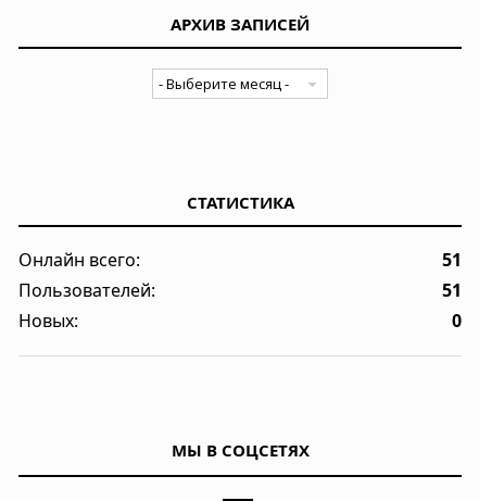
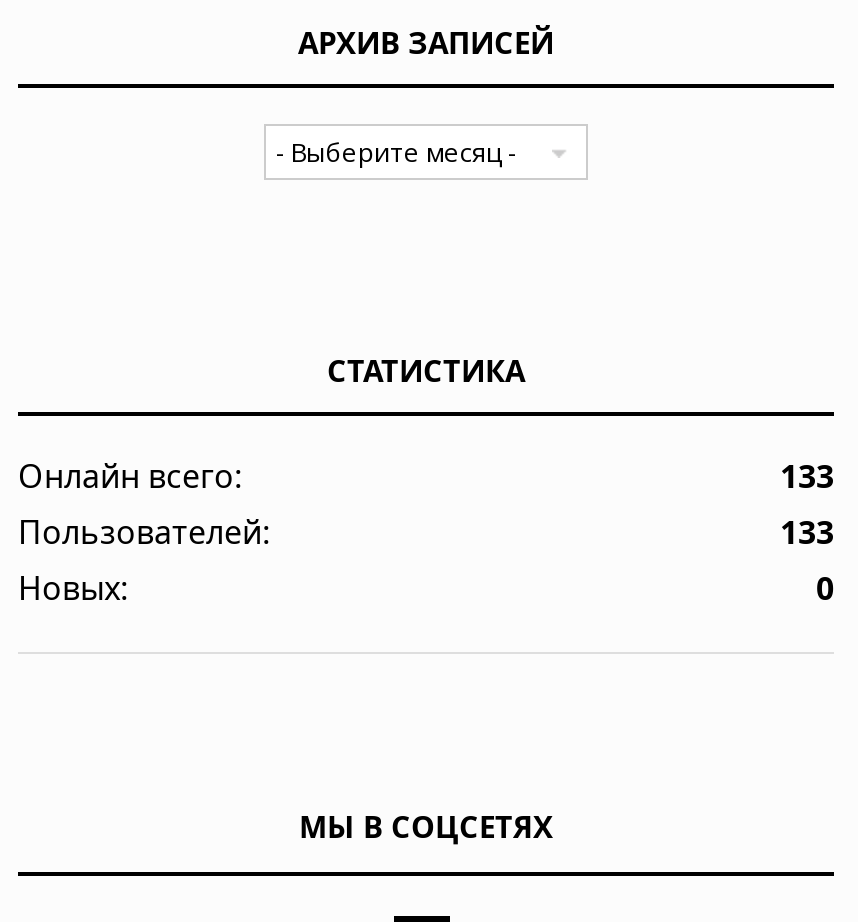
- 51
+ 133

- 51
+ 133
